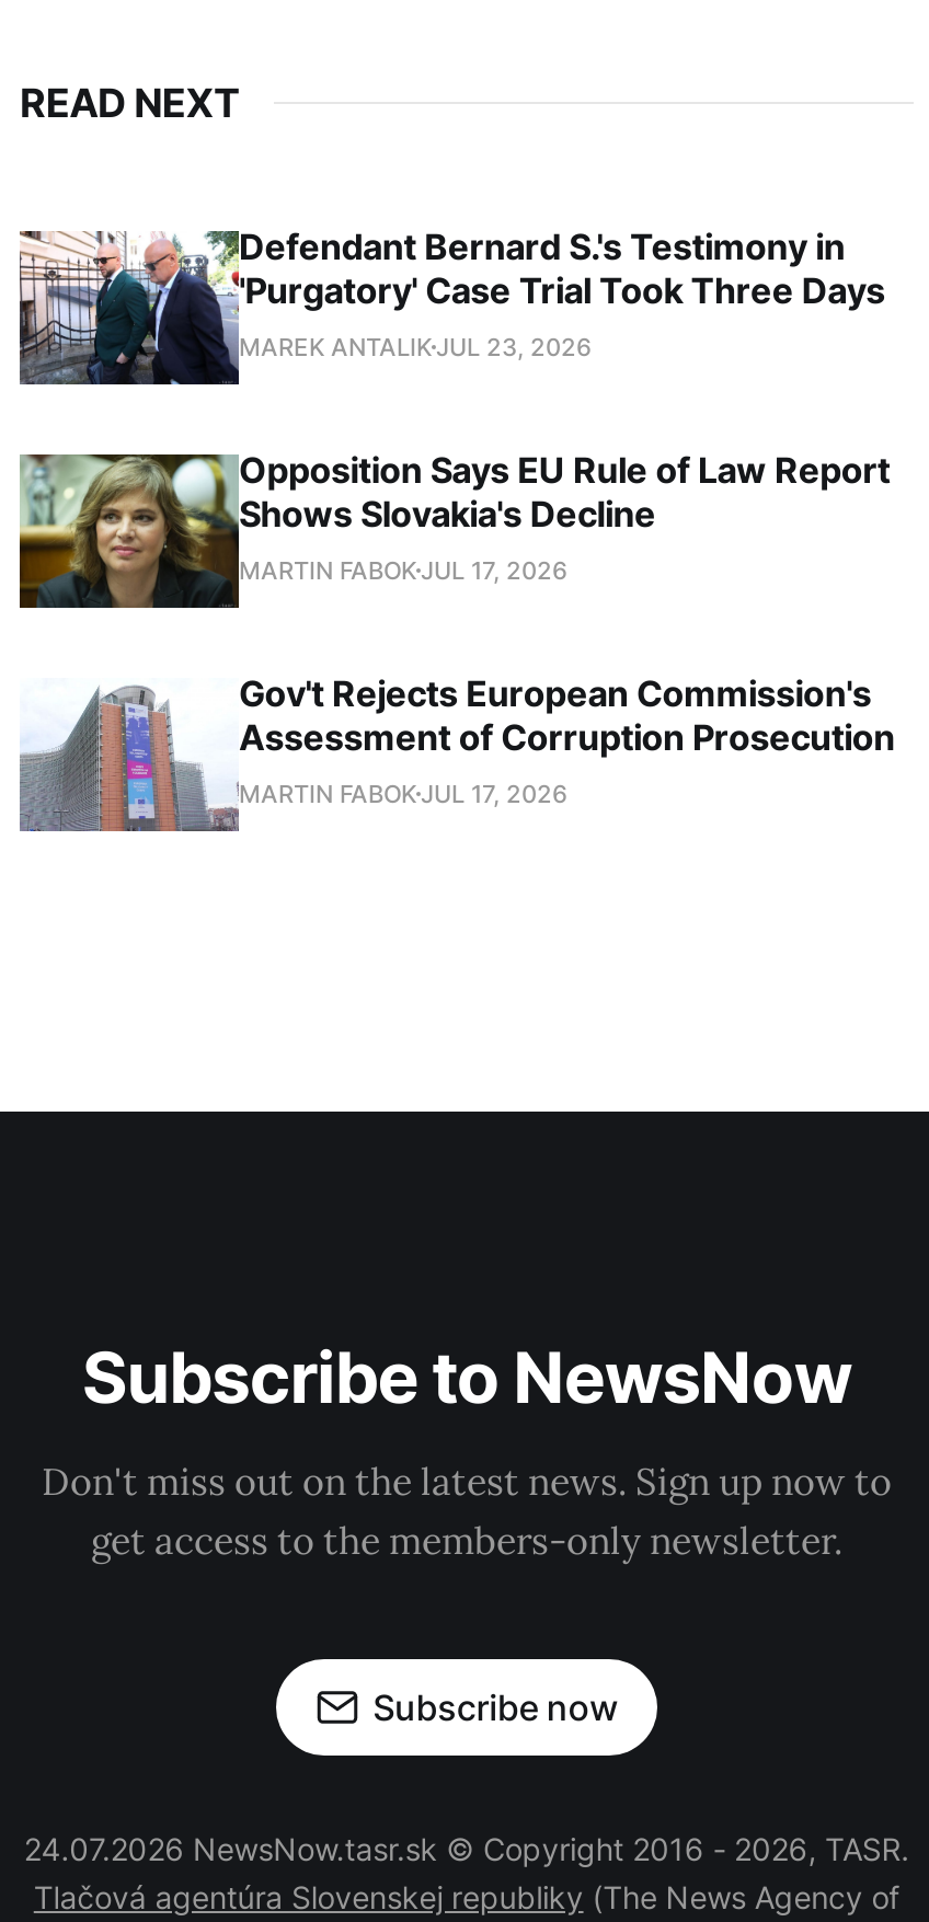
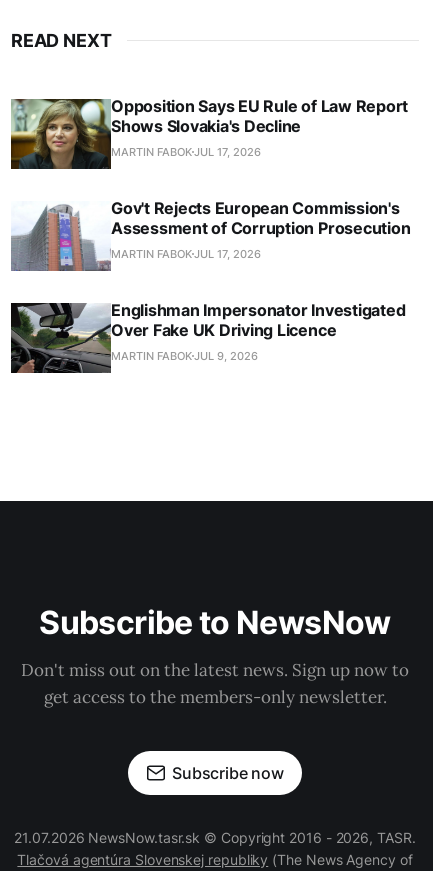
- [image]
- Defendant Bernard S.'s Testimony in
- 'Purgatory' Case Trial Took Three Days
- MAREK ANTALIK JUL 23, 2026

moved up: [image] | Opposition Says EU Rule of Law Report | Shows Slovakia's Decline | MARTIN FABOK JUL 17, 2026 | Gov't Rejects European Commission's | Assessment of Corruption Prosecution | MARTIN FABOK JUL 17, 2026

+ [image]
+ Englishman Impersonator Investigated
+ Over Fake UK Driving Licence
+ MARTIN FABOK JUL 9, 2026

- 24.07.2026 NewsNow.tasr.sk © Copyright 2016 - 2026, TASR.
+ 21.07.2026 NewsNow.tasr.sk © Copyright 2016 - 2026, TASR.
